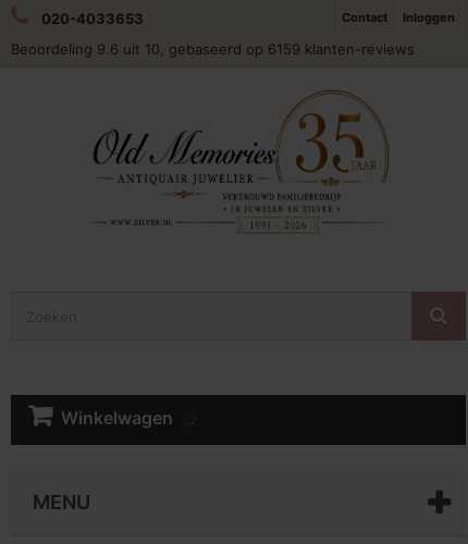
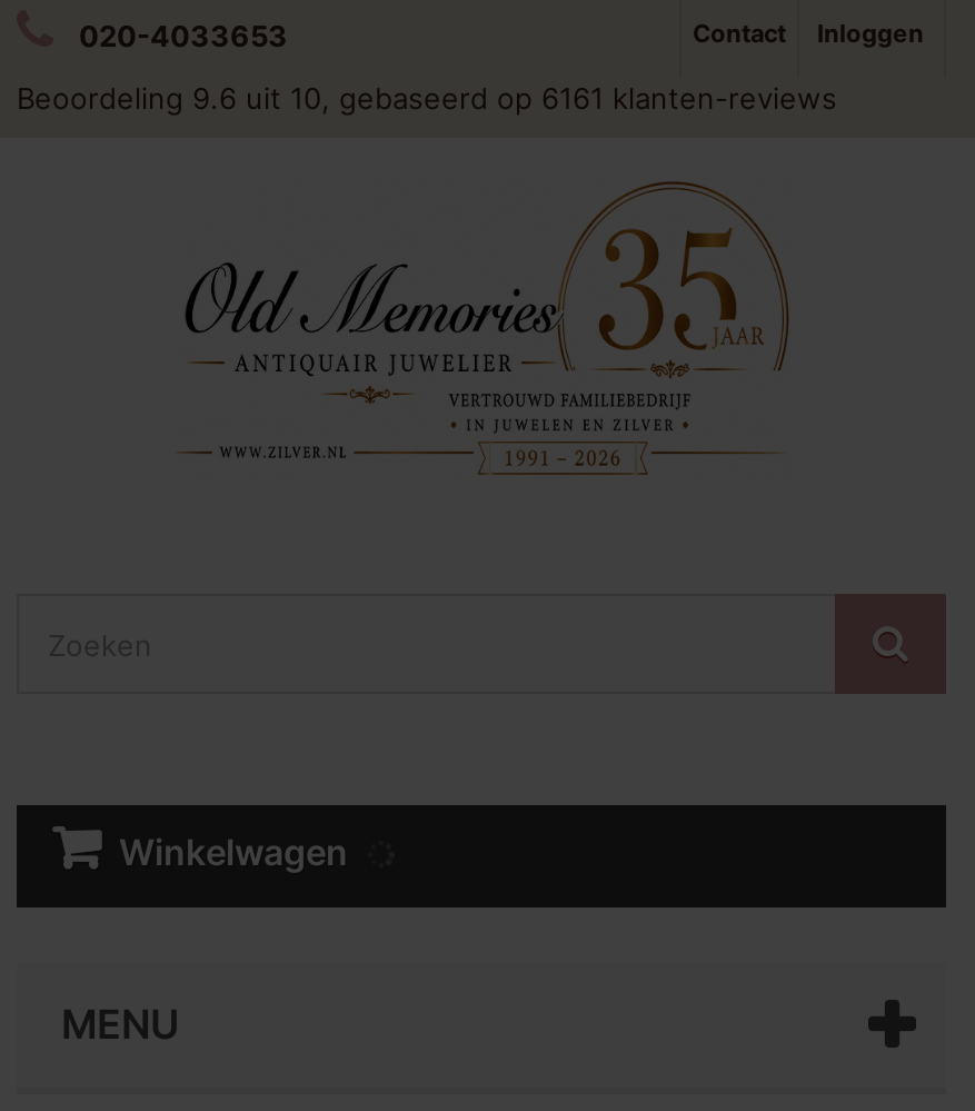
- Beoordeling 9.6 uit 10, gebaseerd op 6159 klanten-reviews
+ Beoordeling 9.6 uit 10, gebaseerd op 6161 klanten-reviews
